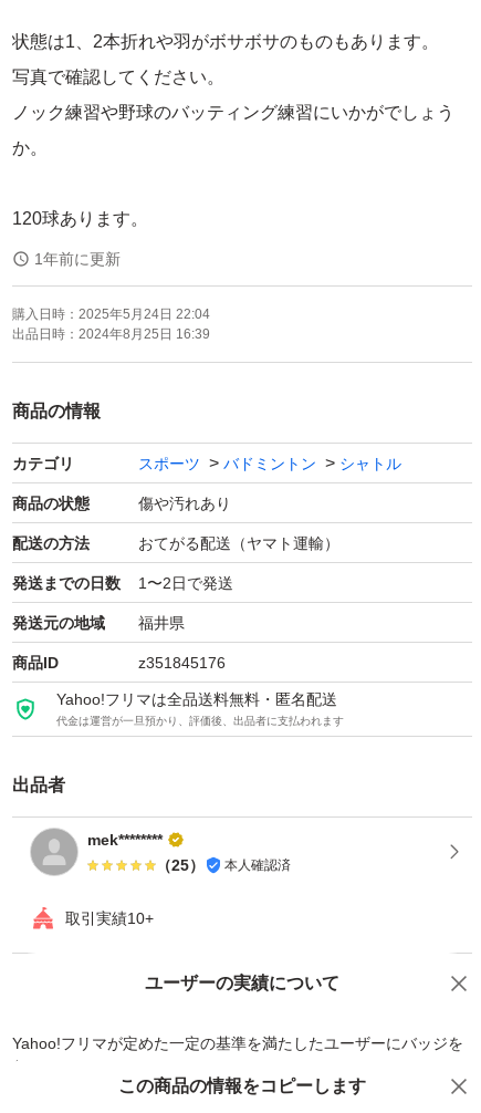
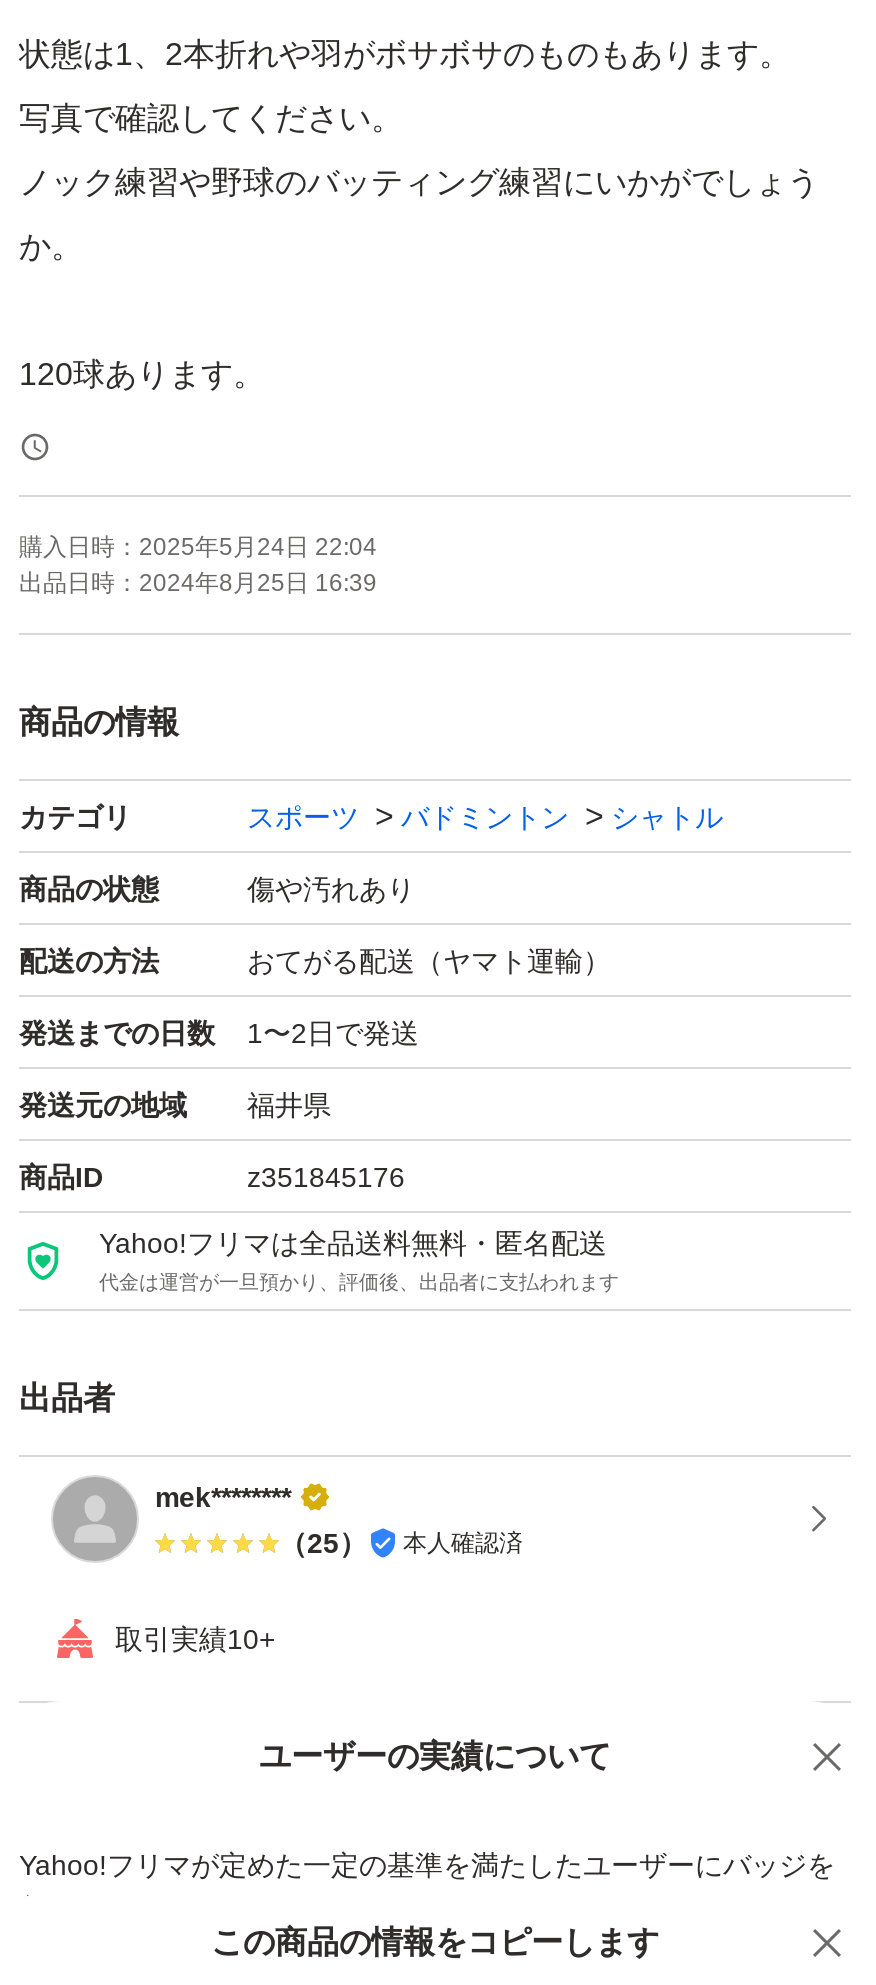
- 1年前に更新
